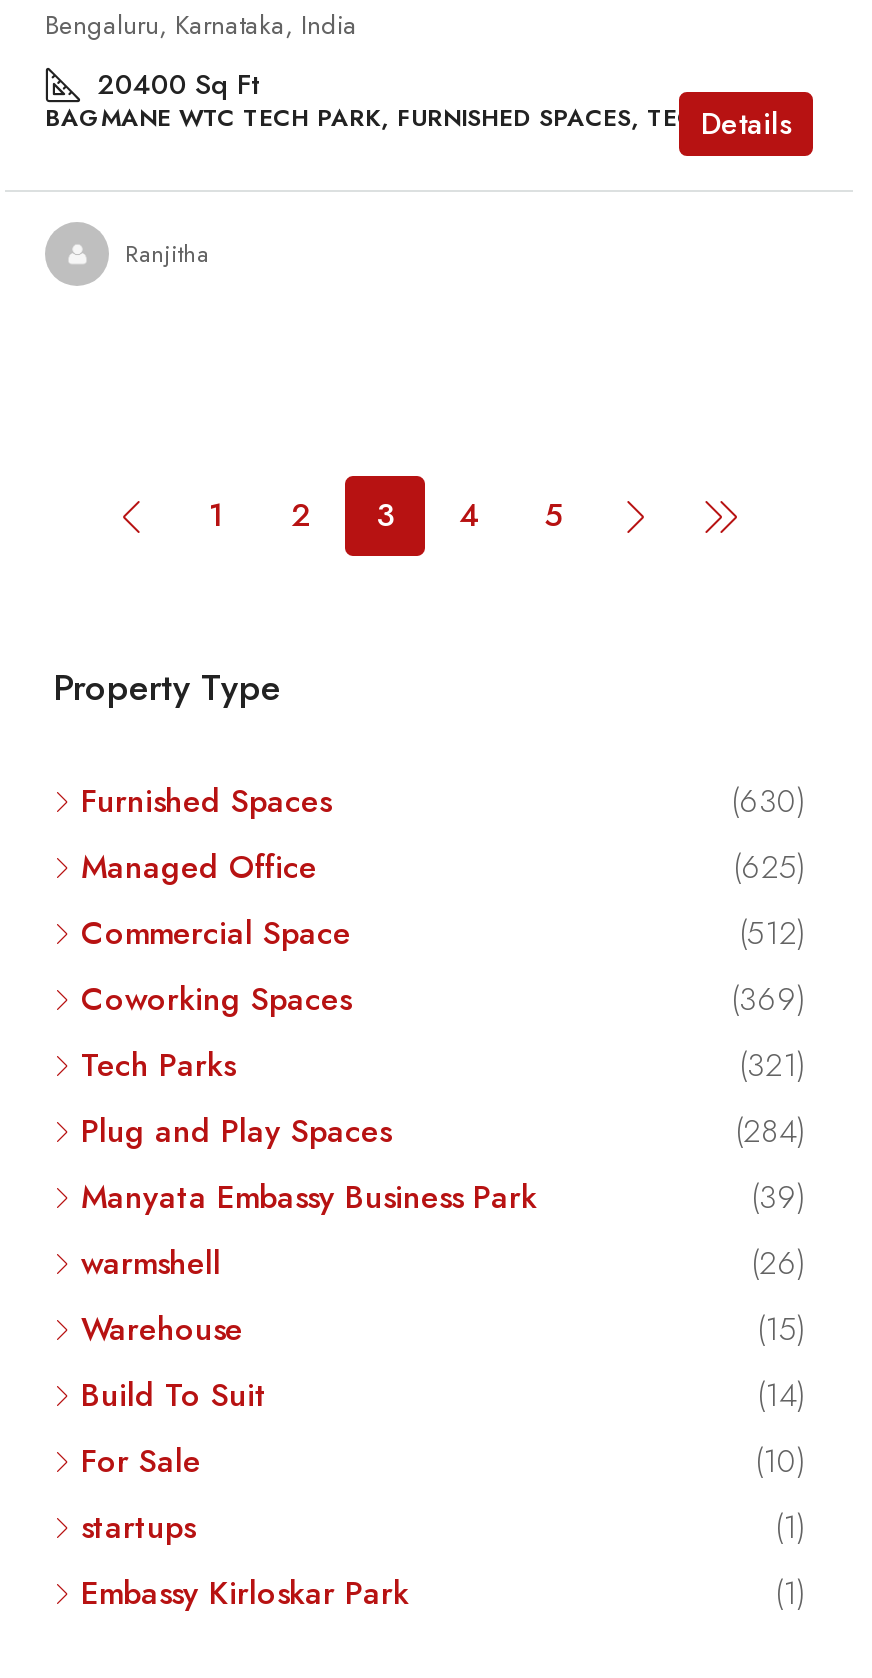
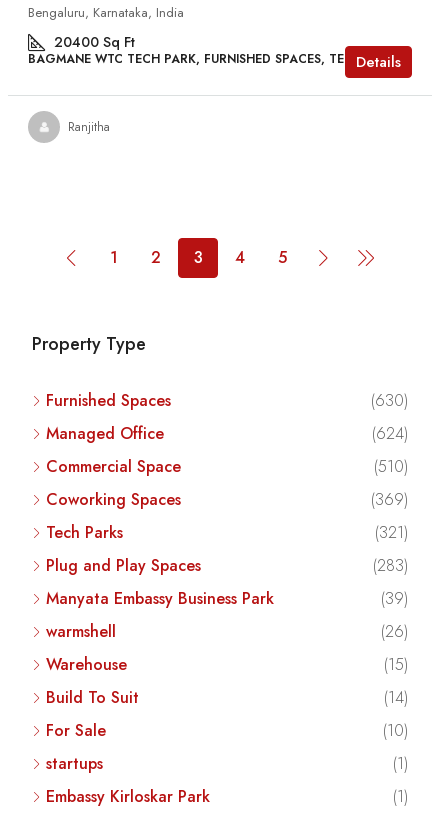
- (625)
+ (624)

- (512)
+ (510)

- (284)
+ (283)
